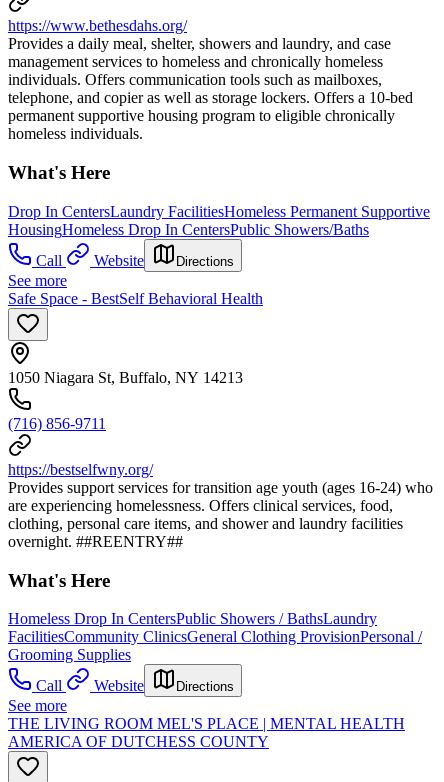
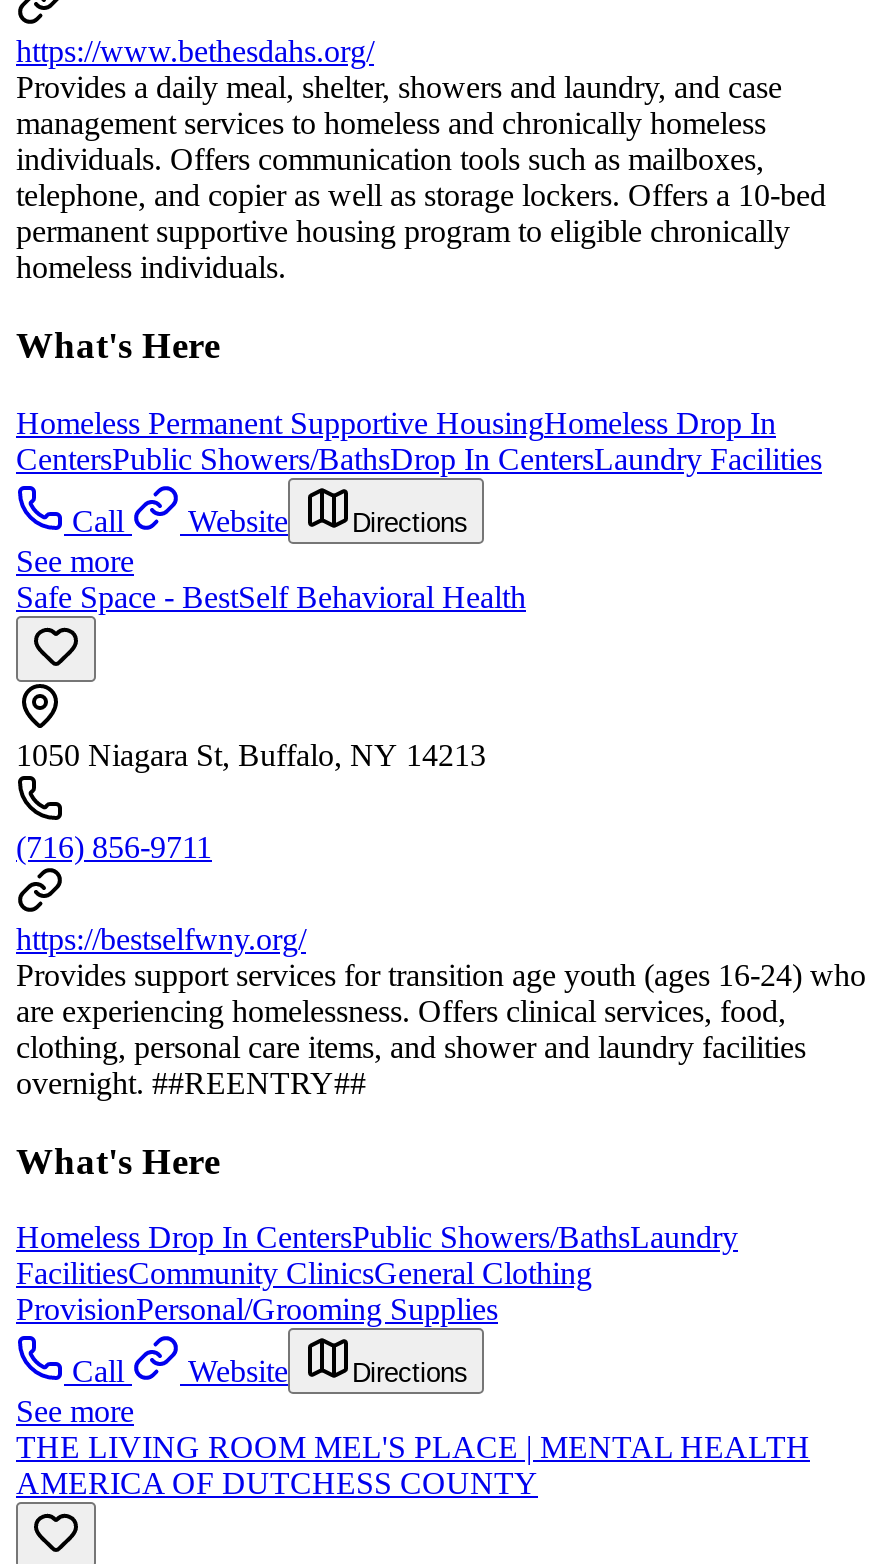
- Drop In CentersLaundry FacilitiesHomeless Permanent Supportive
- HousingHomeless Drop In CentersPublic Showers/Baths
+ Homeless Permanent Supportive HousingHomeless Drop In
+ CentersPublic Showers/BathsDrop In CentersLaundry Facilities
